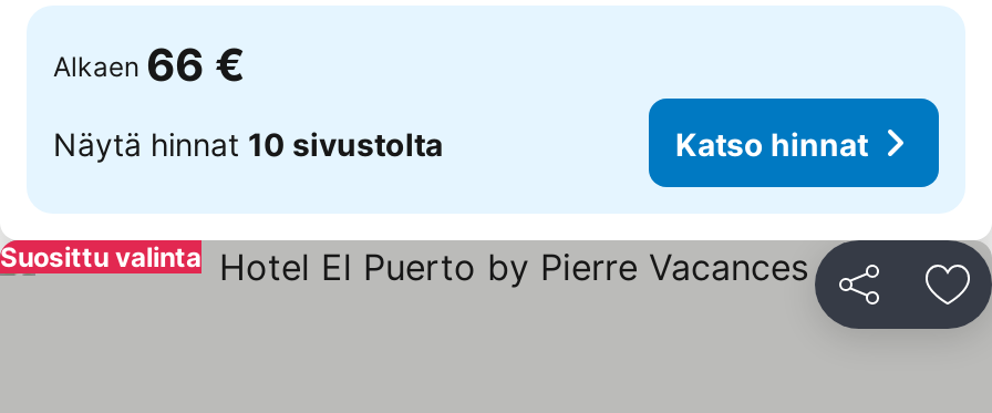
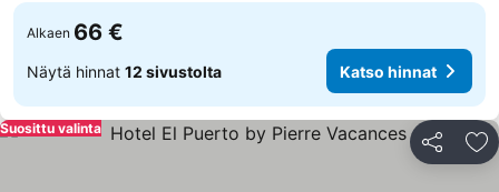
- Näytä hinnat 10 sivustolta
+ Näytä hinnat 12 sivustolta
